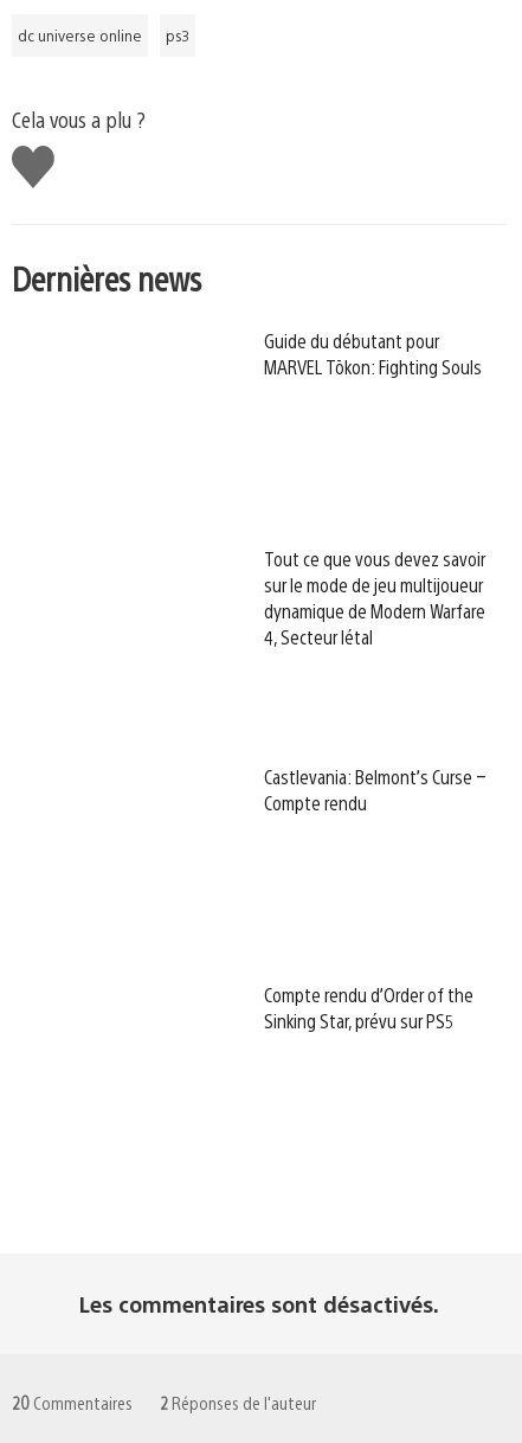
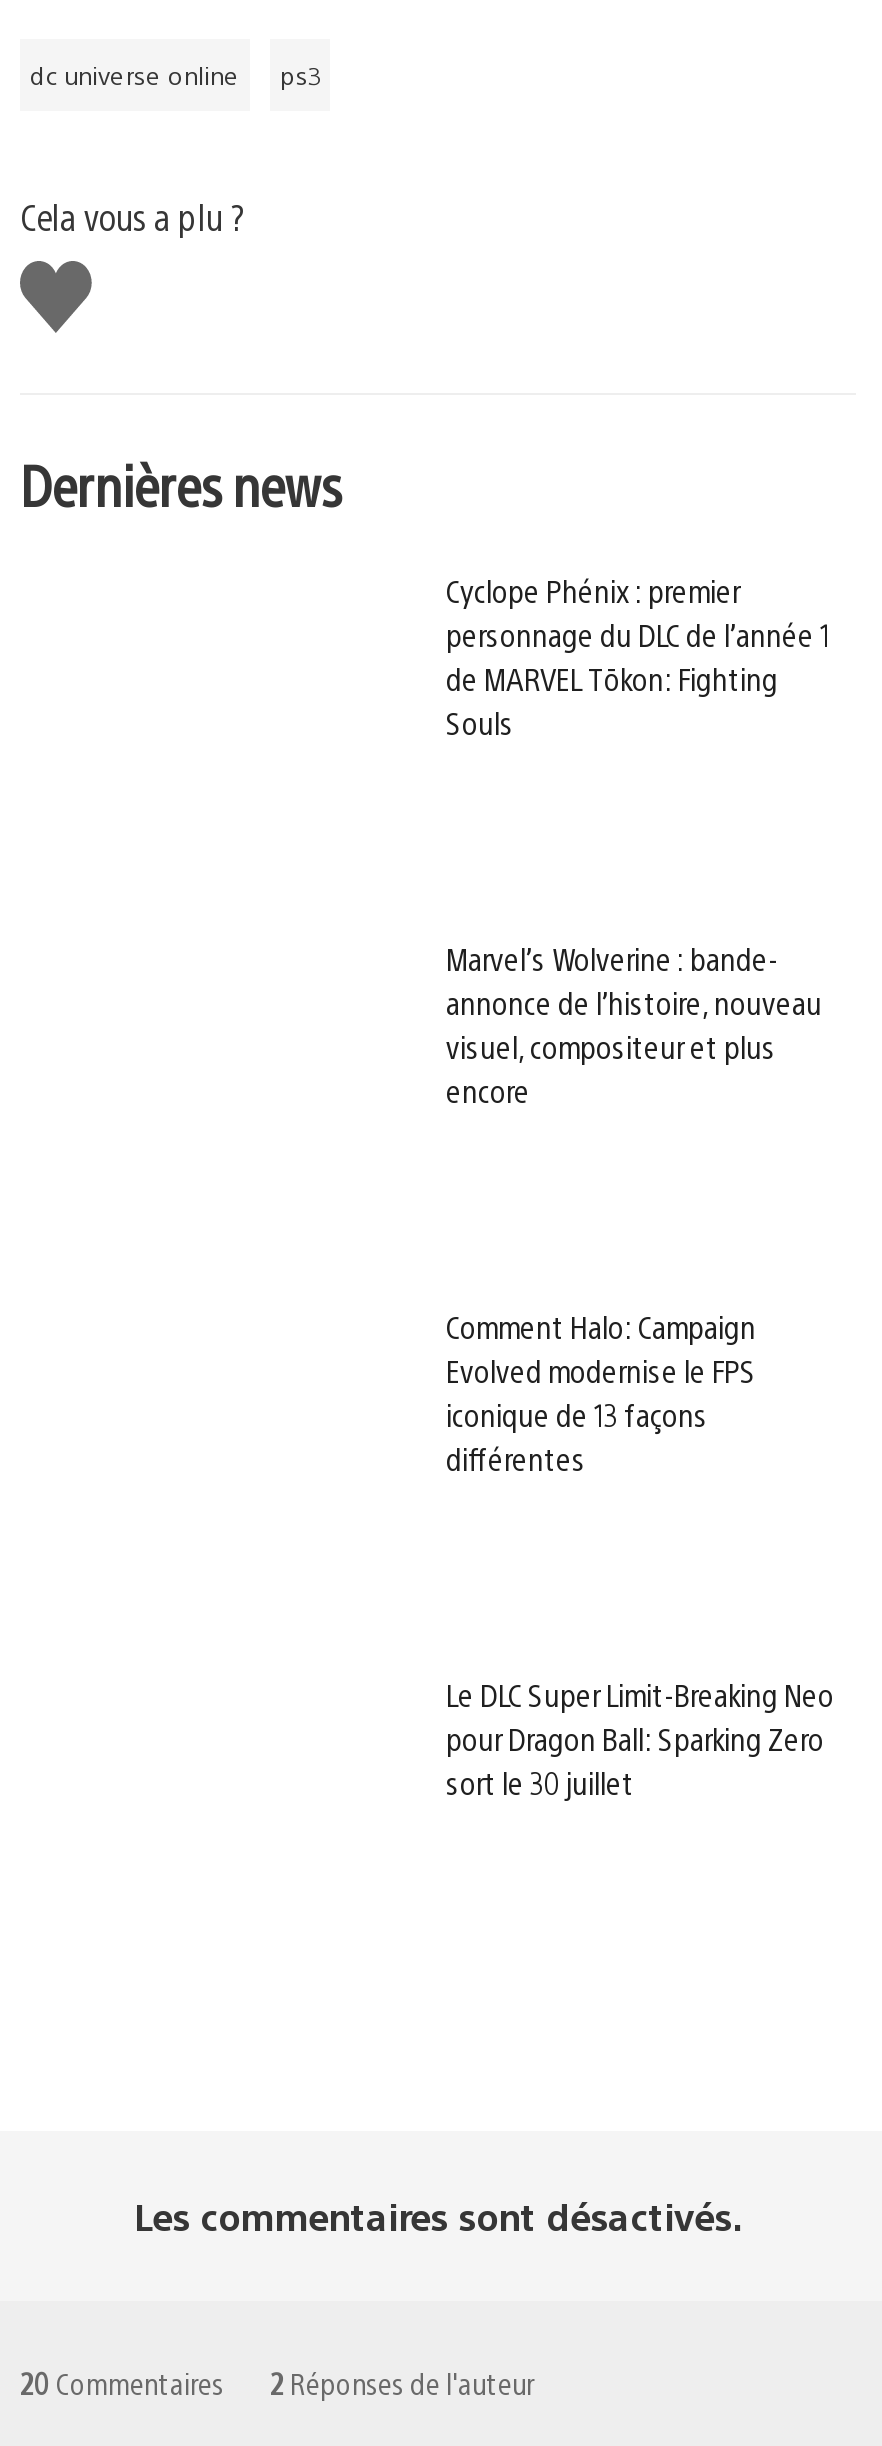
- Guide du débutant pour
- MARVEL Tōkon: Fighting Souls
+ Cyclope Phénix : premier
+ personnage du DLC de l’année 1
+ de MARVEL Tōkon: Fighting
+ Souls

- Tout ce que vous devez savoir
- sur le mode de jeu multijoueur
- dynamique de Modern Warfare
- 4, Secteur létal
+ Marvel’s Wolverine : bande-
+ annonce de l’histoire, nouveau
+ visuel, compositeur et plus
+ encore

- Castlevania: Belmont’s Curse –
- Compte rendu
+ Comment Halo: Campaign
+ Evolved modernise le FPS
+ iconique de 13 façons
+ différentes

- Compte rendu d’Order of the
- Sinking Star, prévu sur PS5
+ Le DLC Super Limit-Breaking Neo
+ pour Dragon Ball: Sparking Zero
+ sort le 30 juillet
